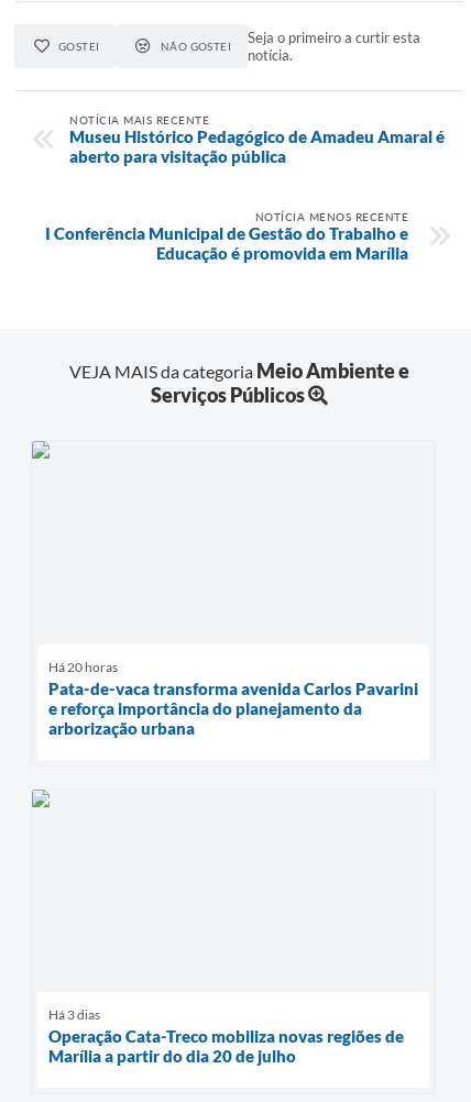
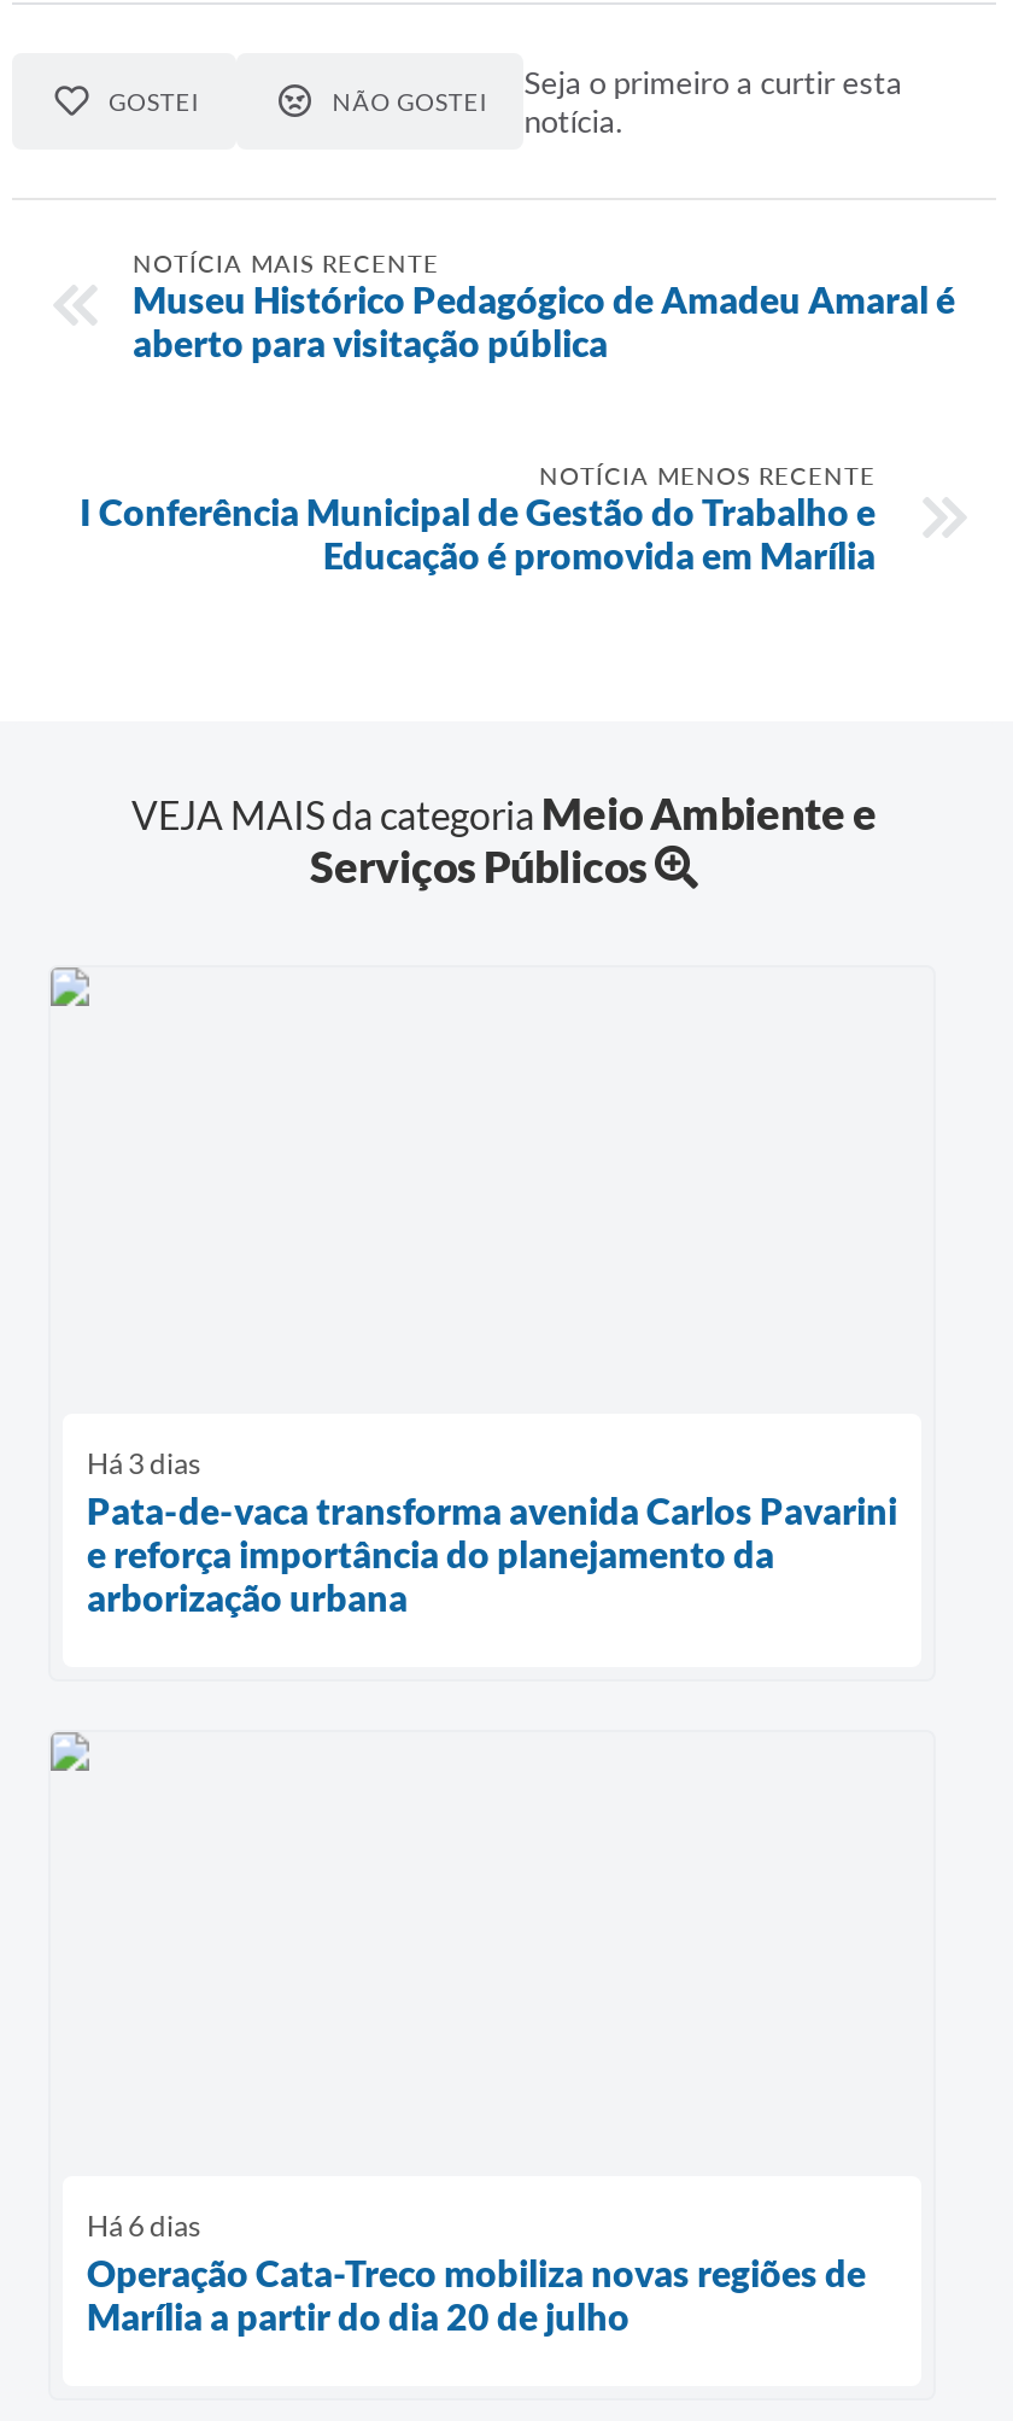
- Há 20 horas
+ Há 3 dias

- Há 3 dias
+ Há 6 dias
